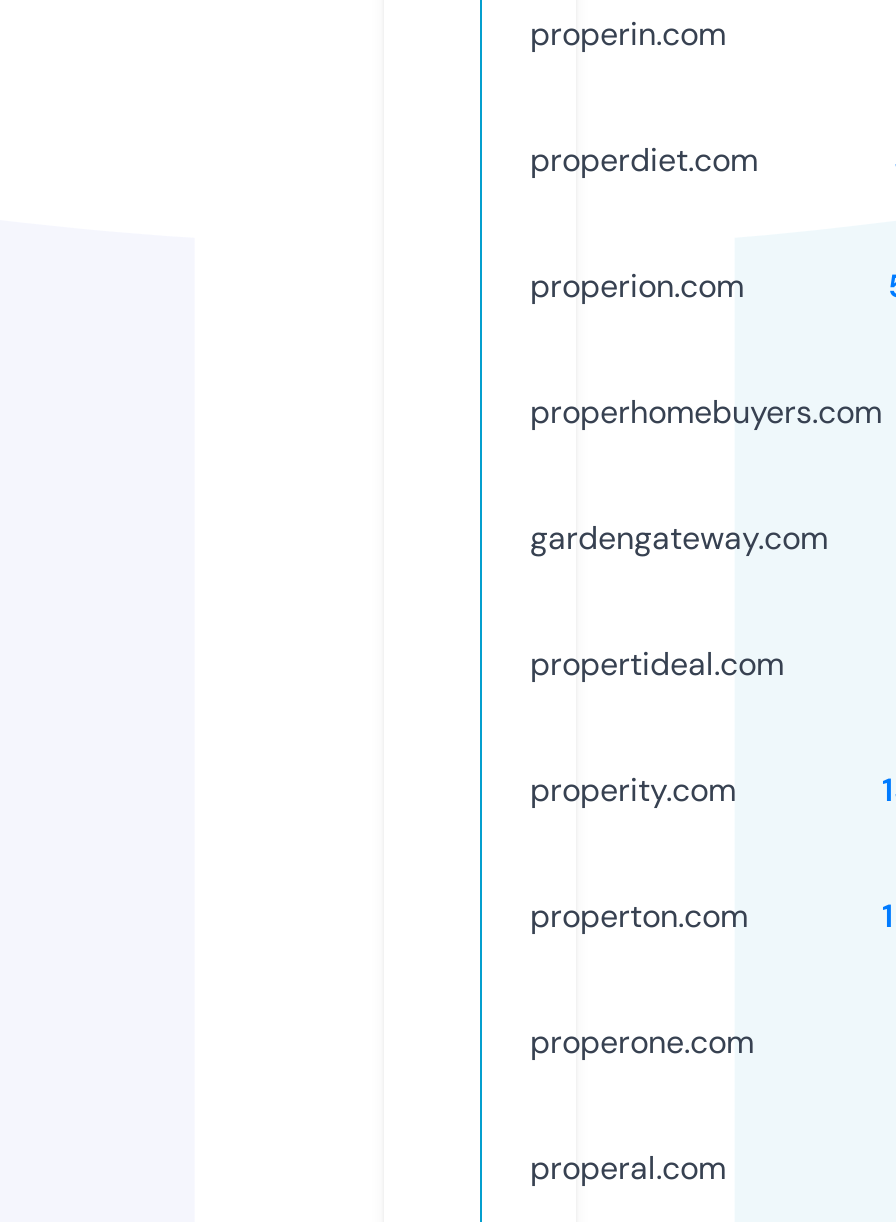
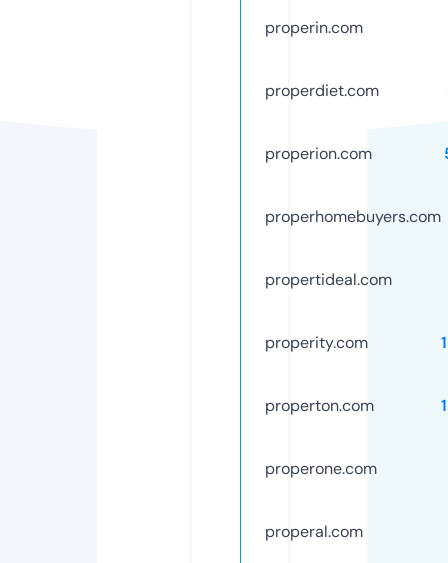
- gardengateway.com
